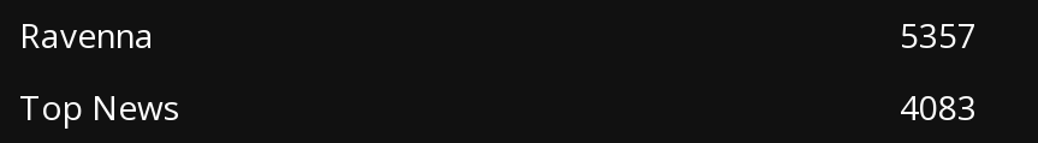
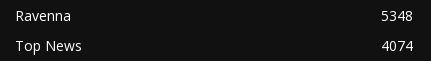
- 5357
+ 5348

- 4083
+ 4074
